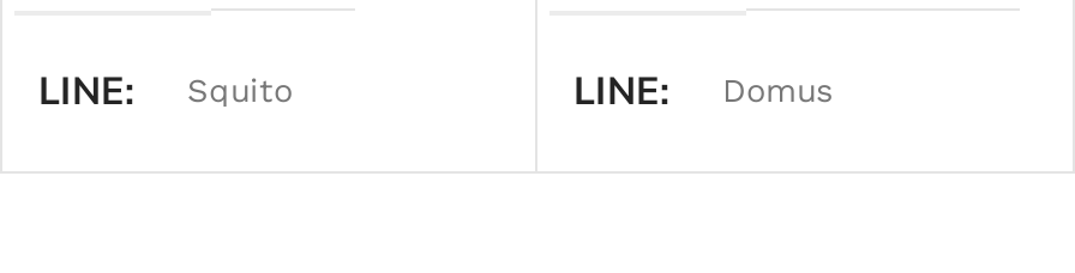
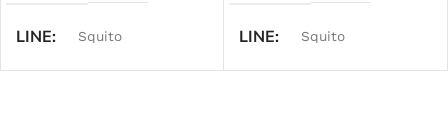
- Domus
+ Squito
